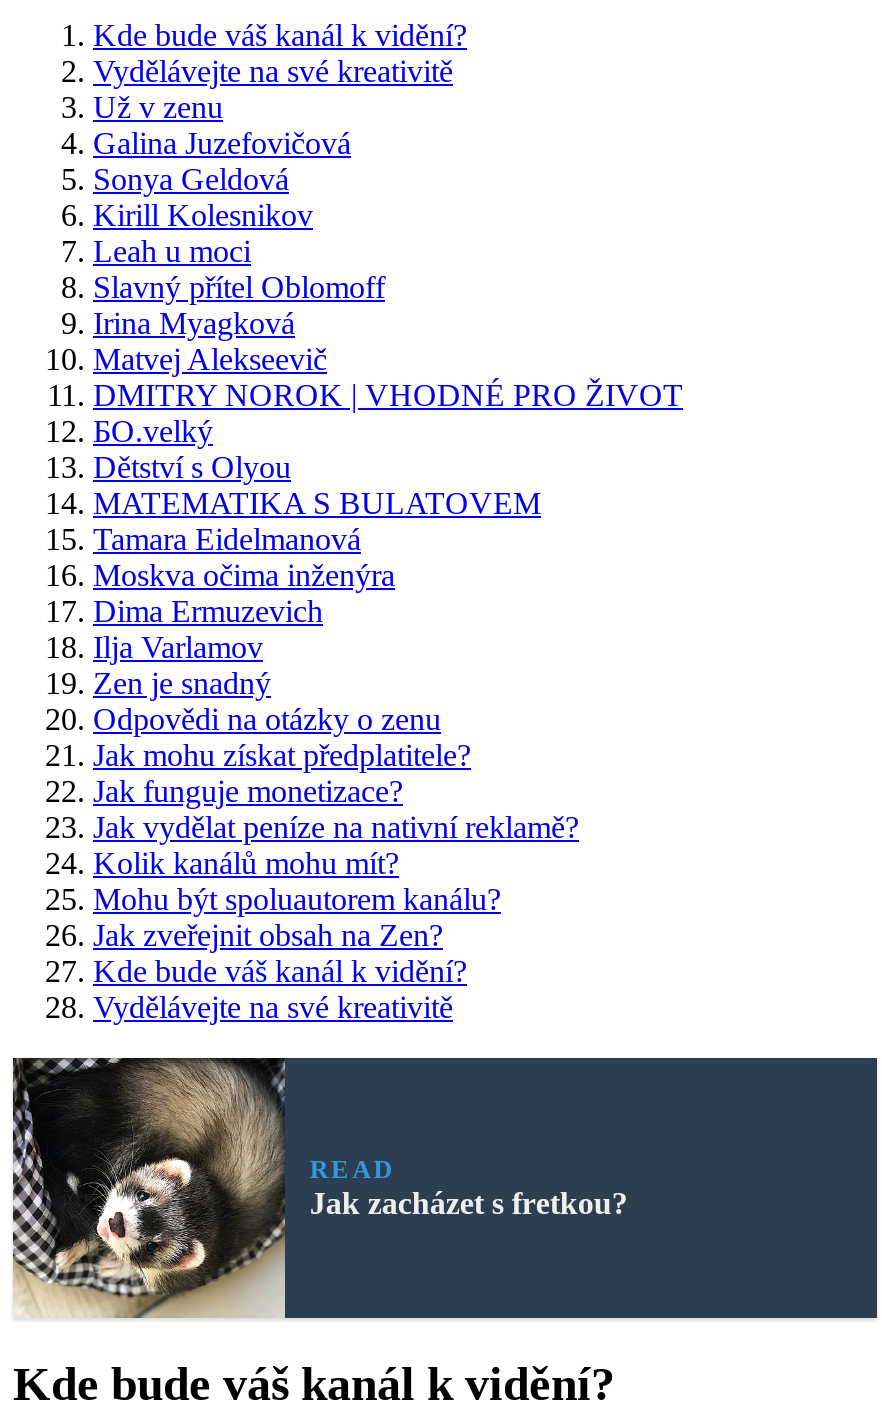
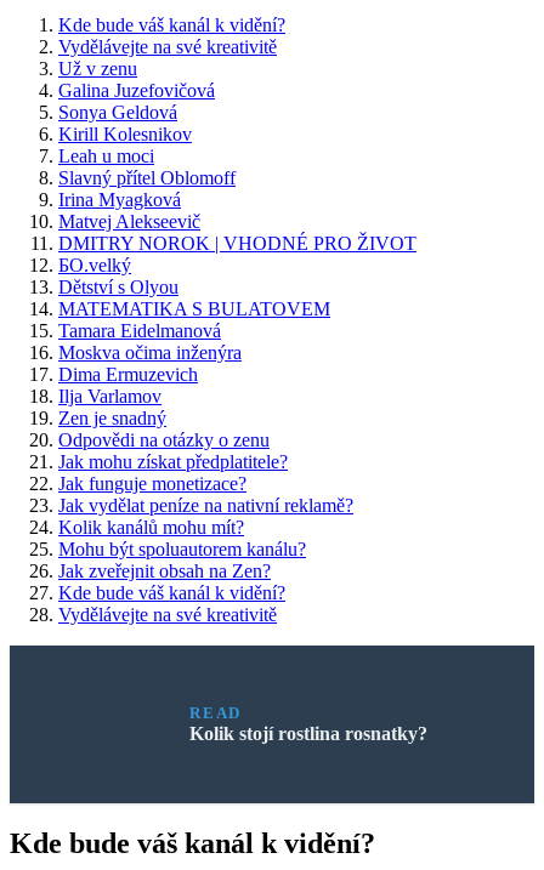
- [image]

- Jak zacházet s fretkou?
+ Kolik stojí rostlina rosnatky?
